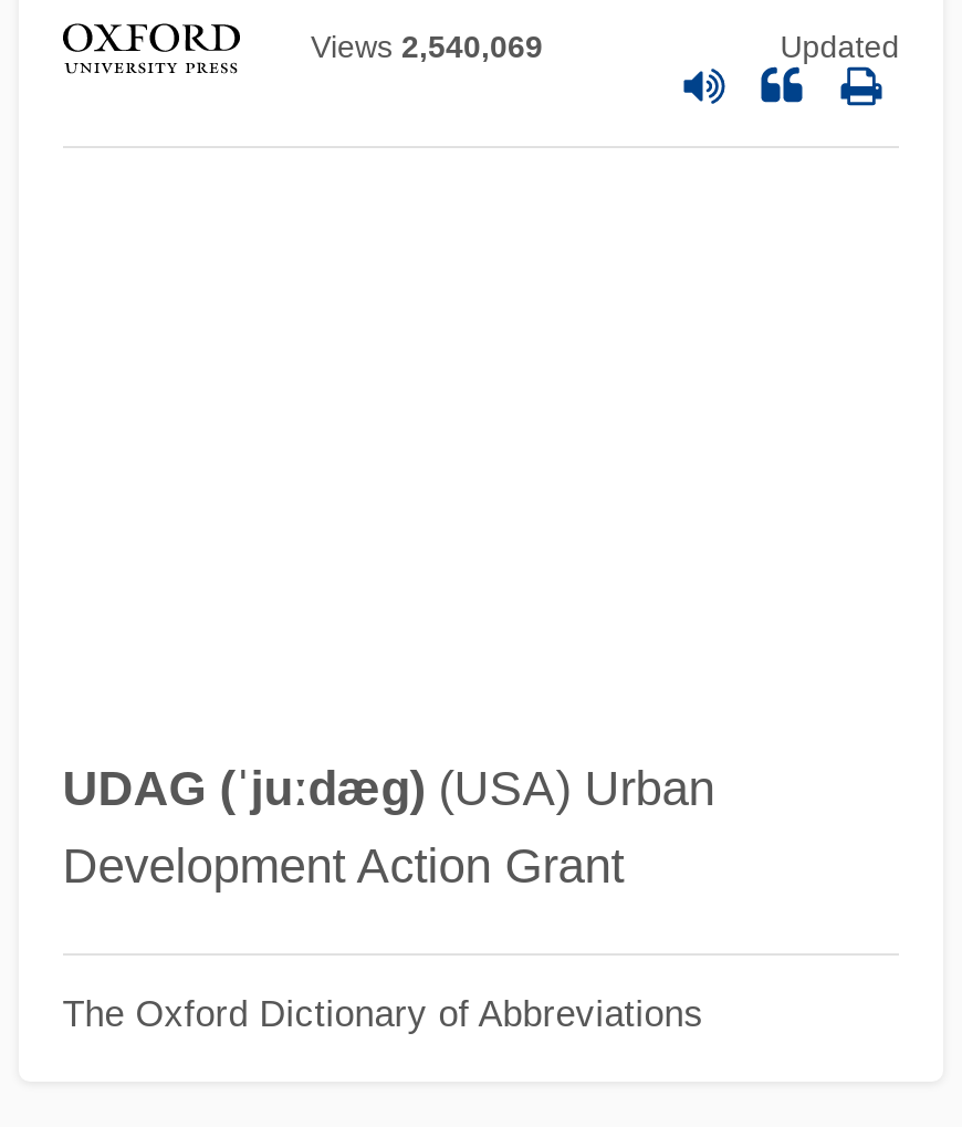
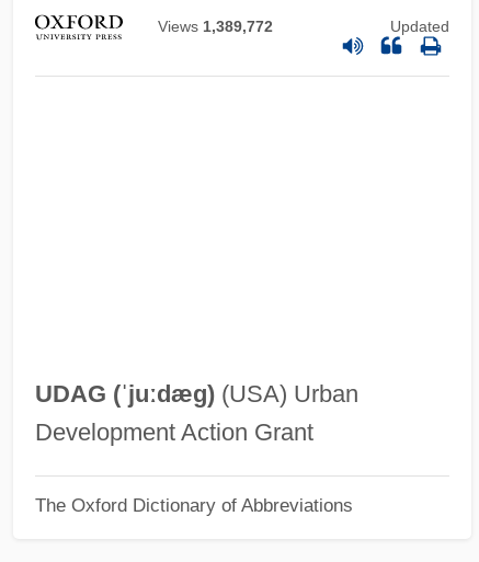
- Views 2,540,069
+ Views 1,389,772
